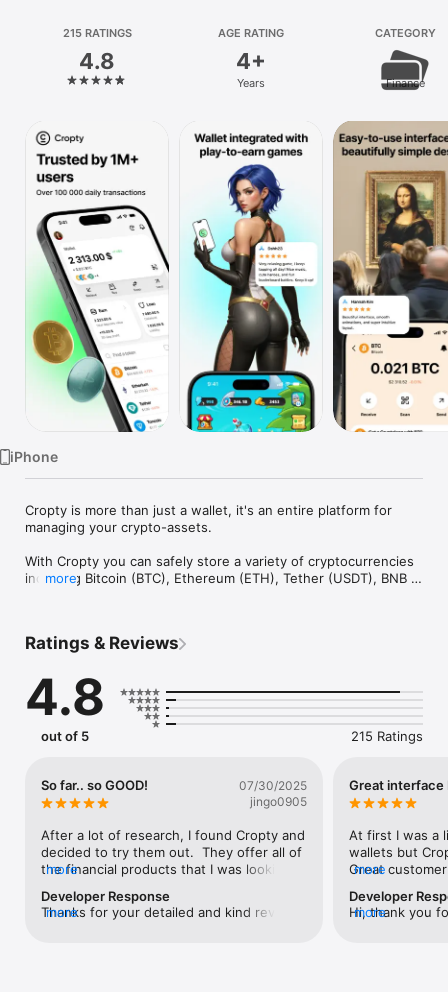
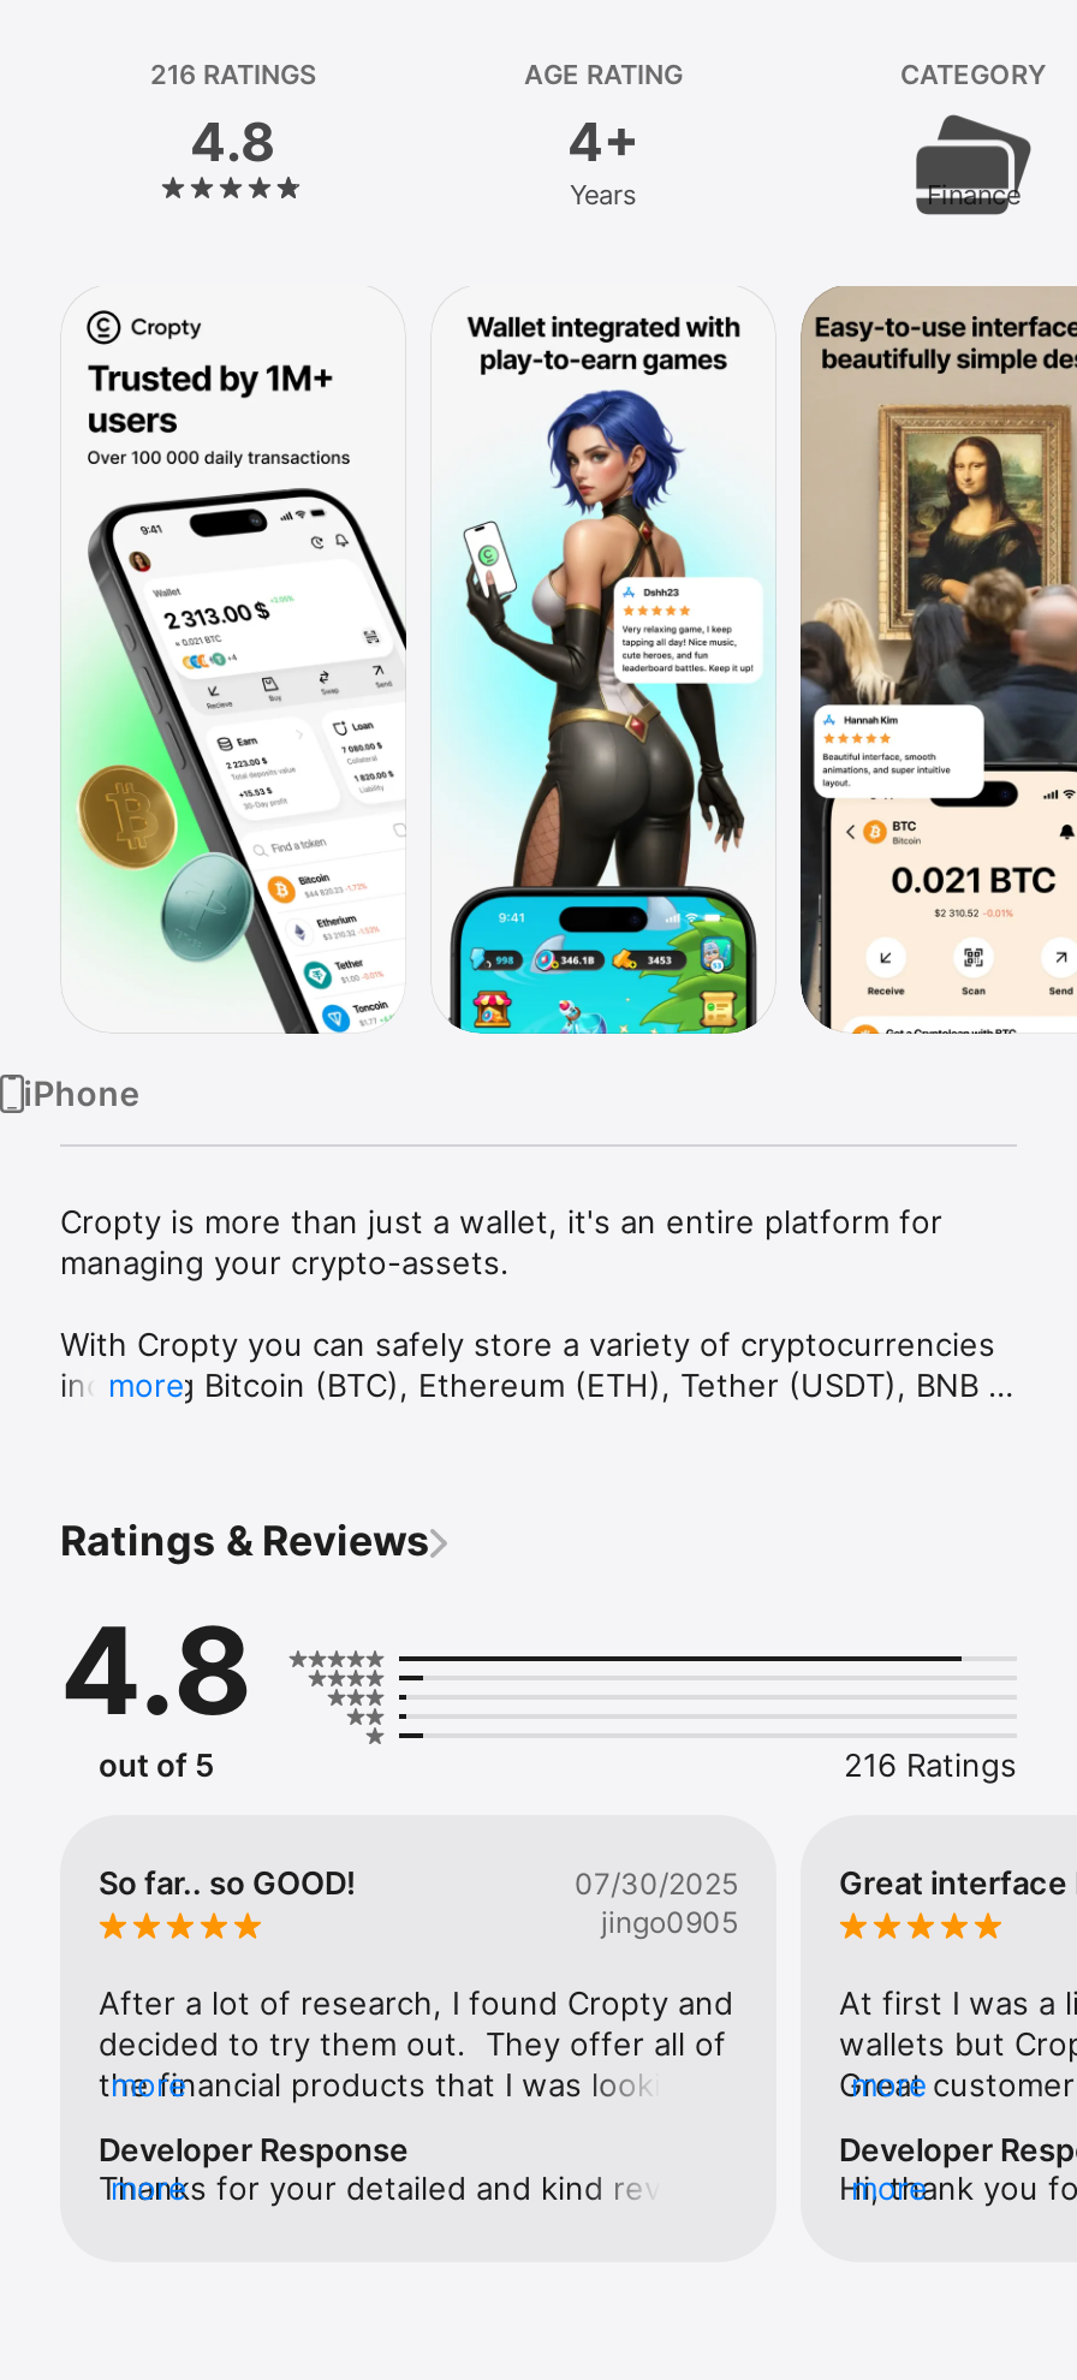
- 215 RATINGS
+ 216 RATINGS

- 215 Ratings
+ 216 Ratings
